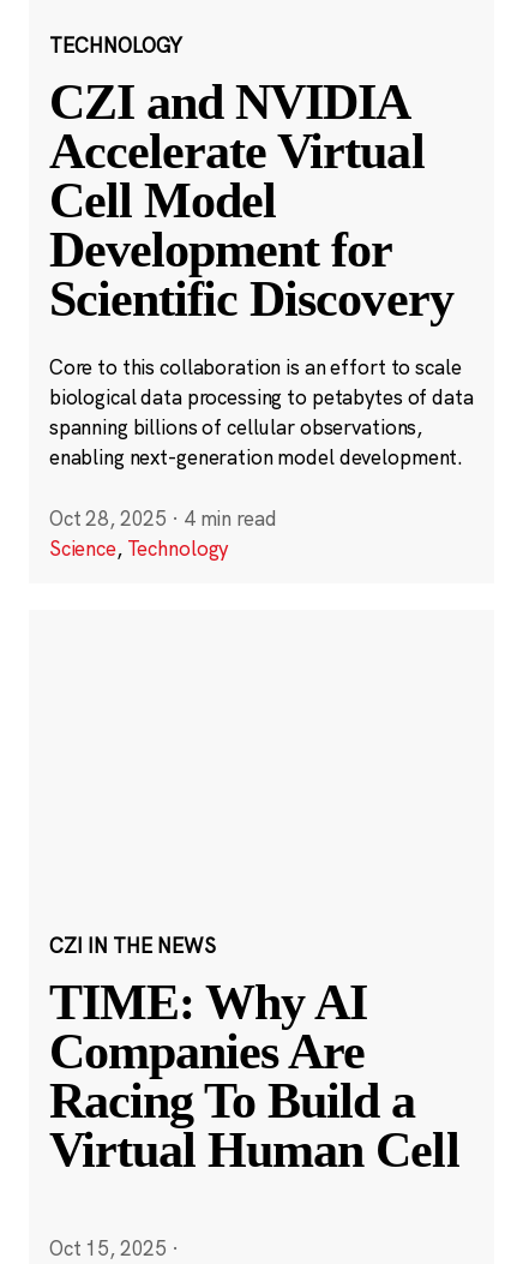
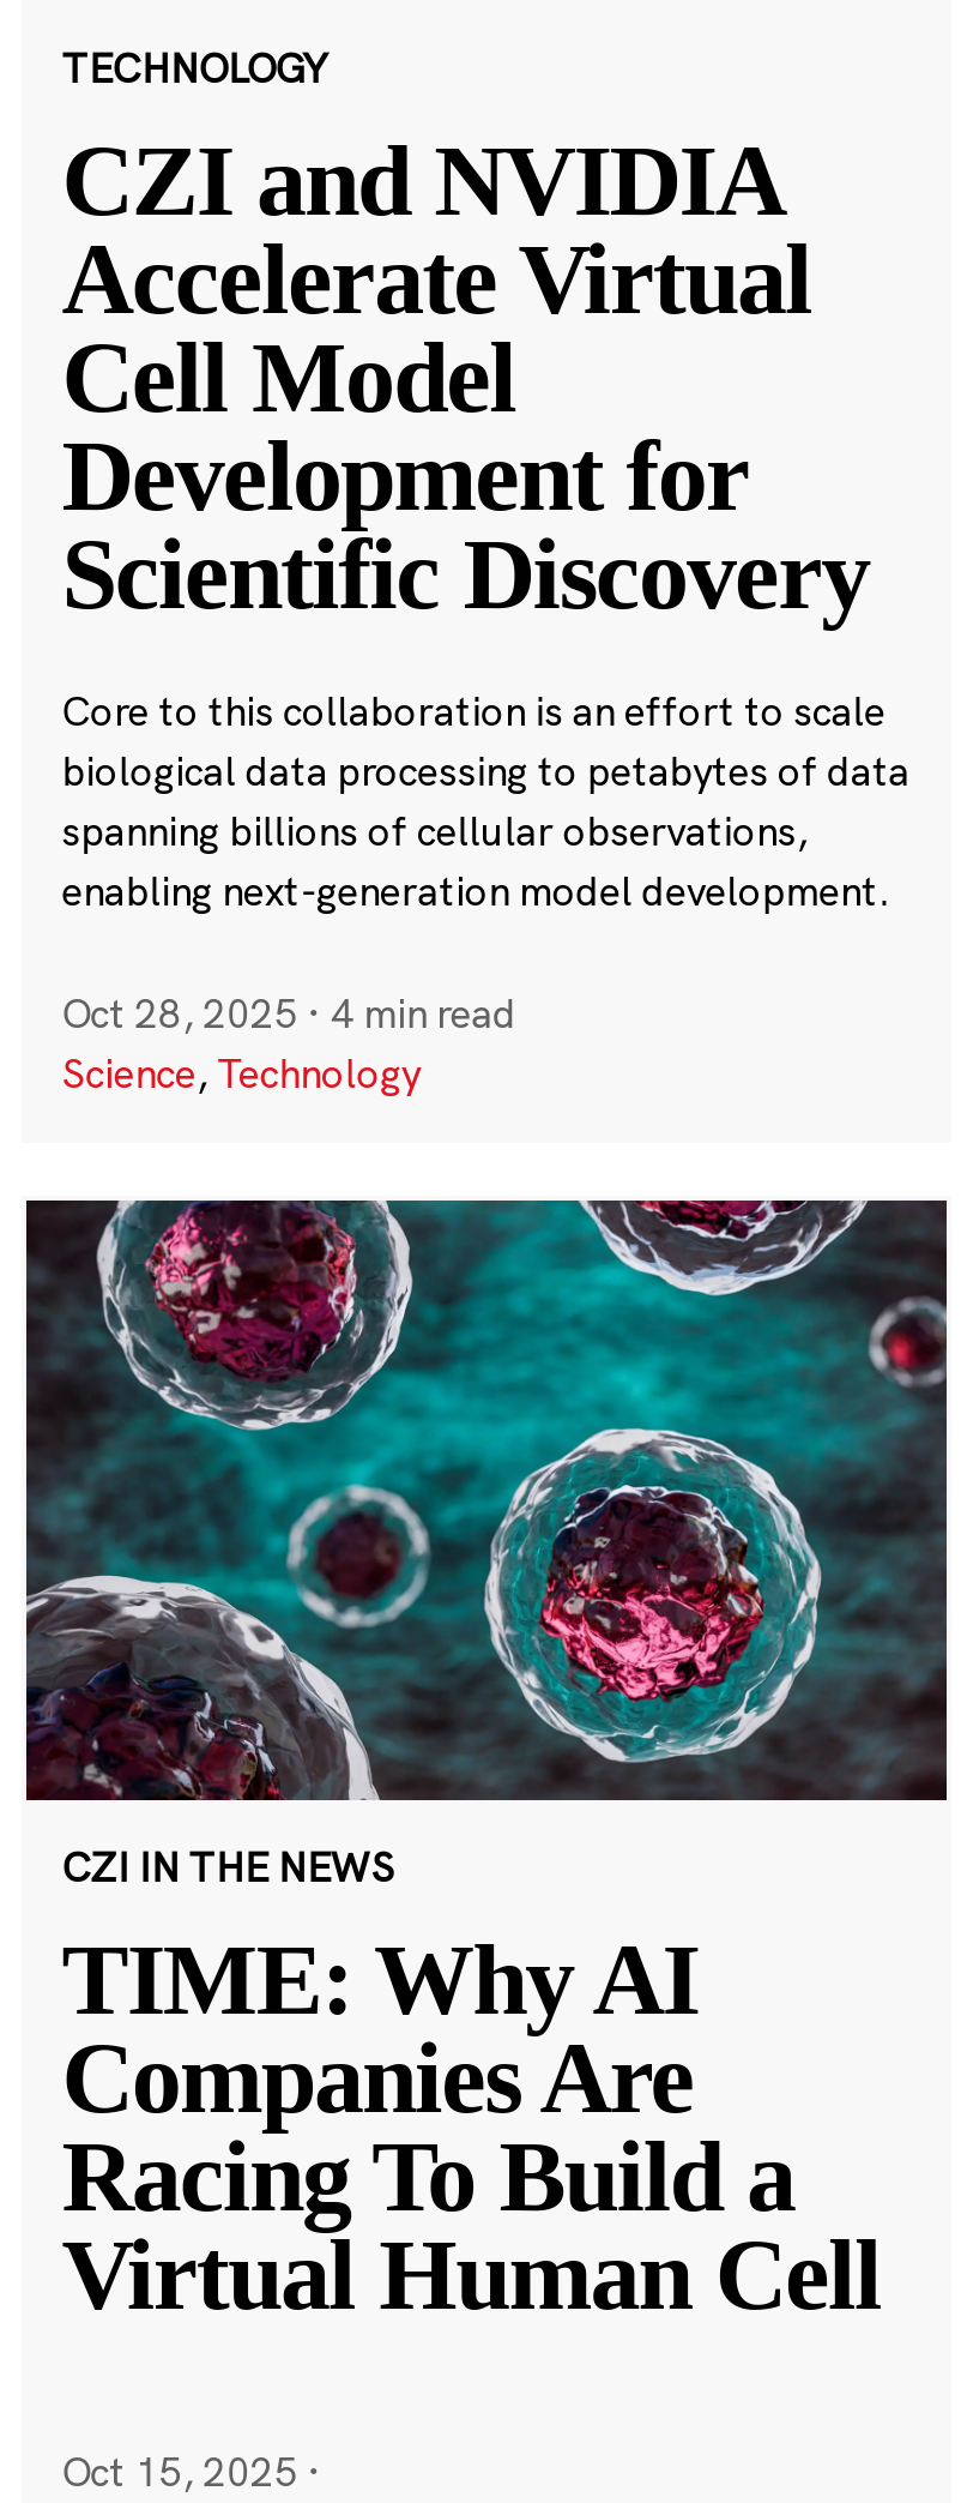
+ [image]
